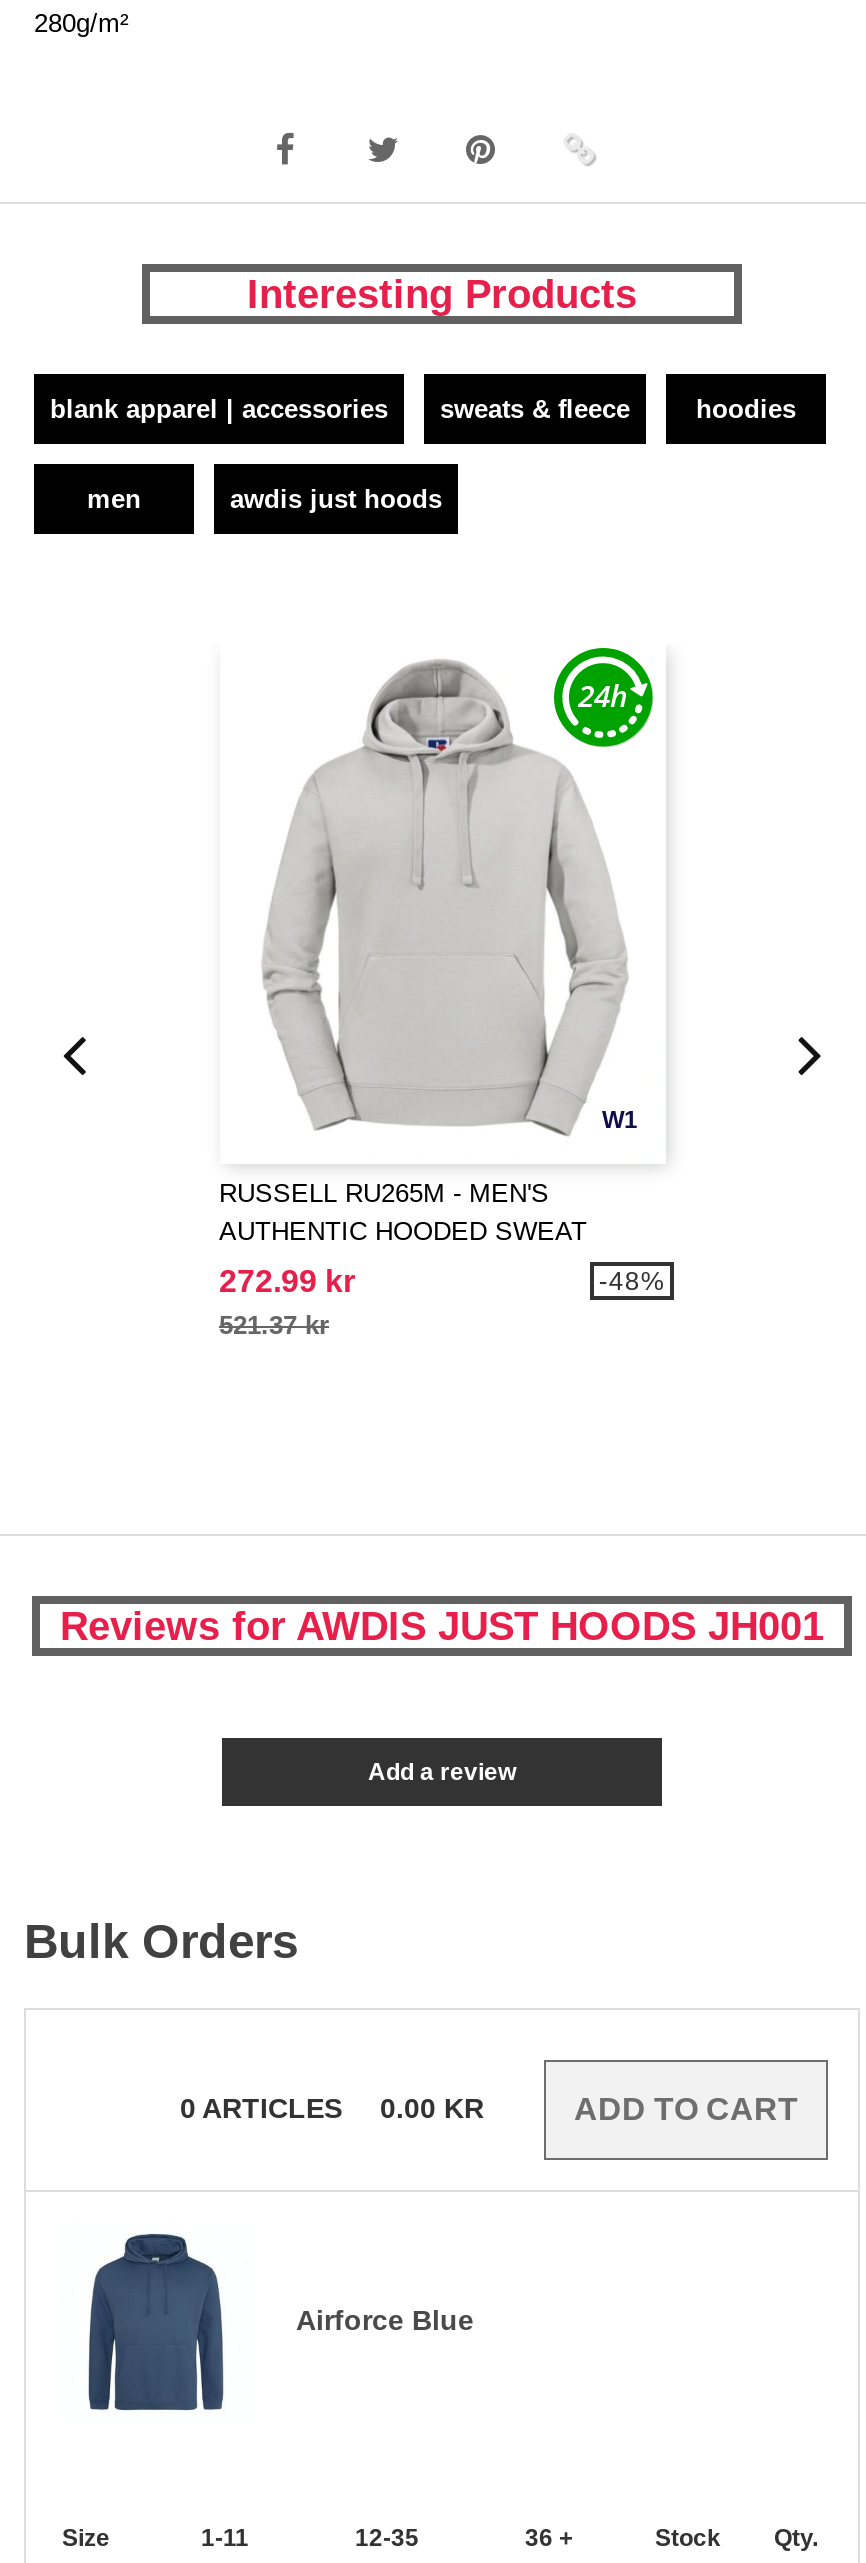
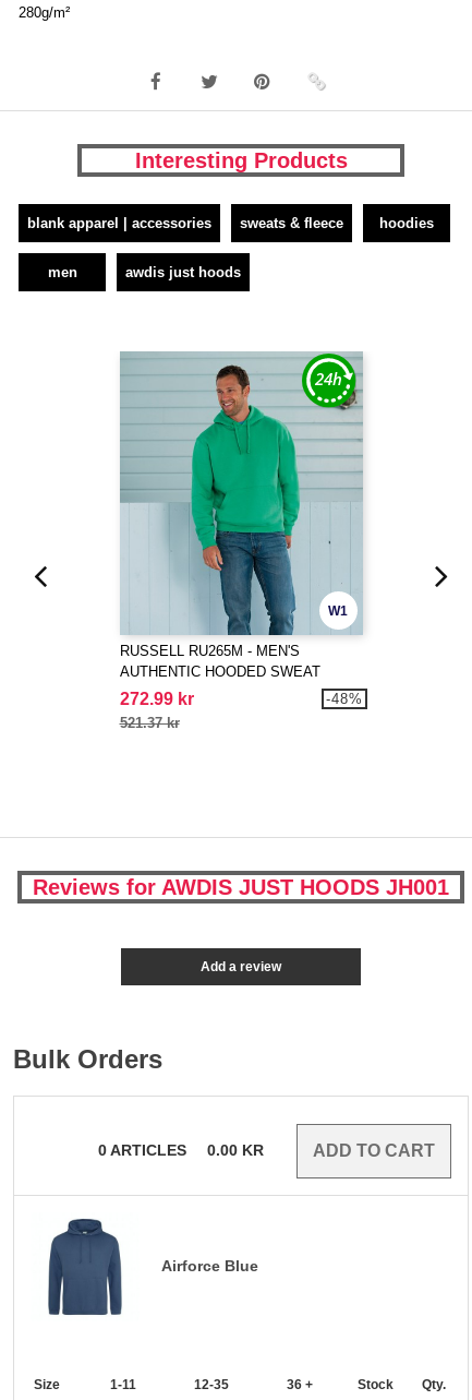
- [image]
+ [image]
